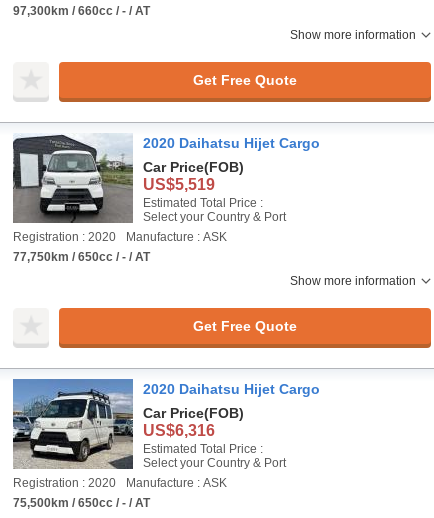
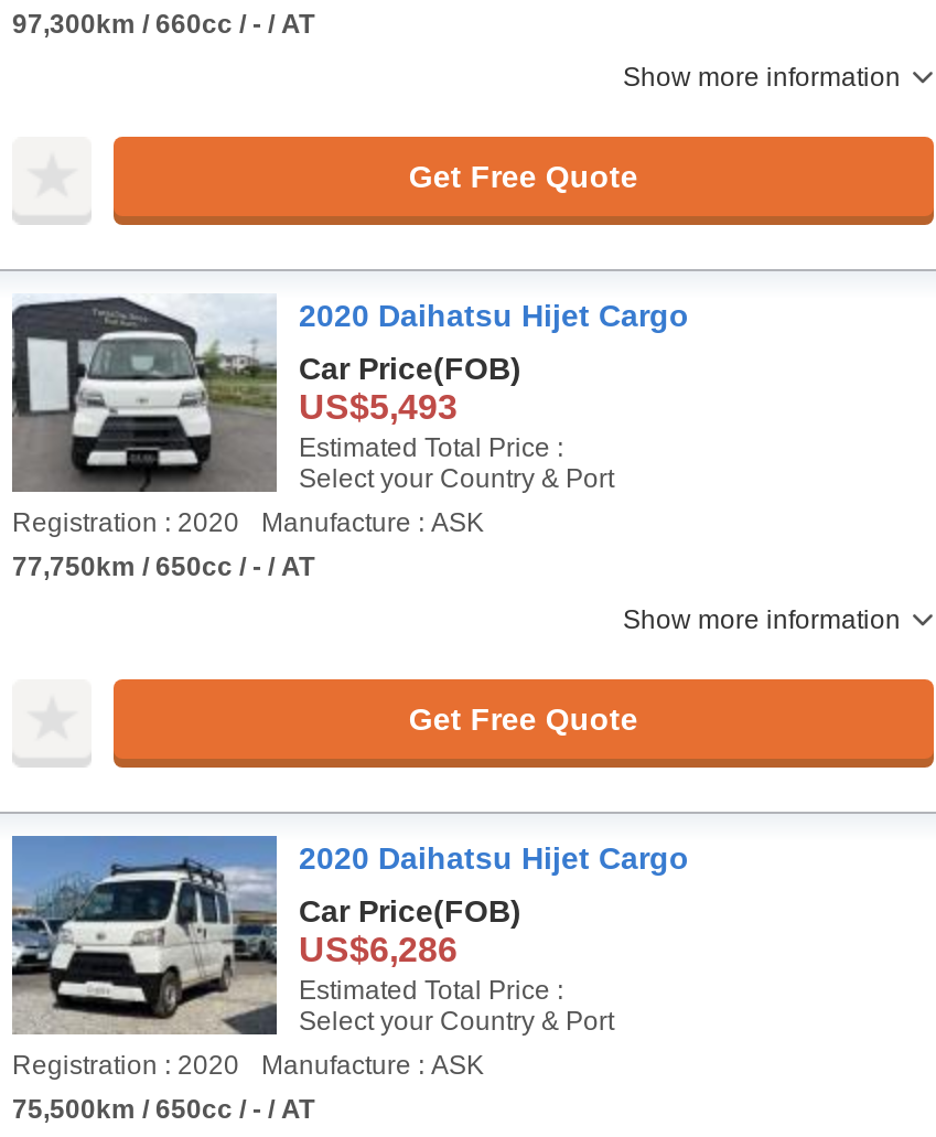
- US$5,519
+ US$5,493

- US$6,316
+ US$6,286
